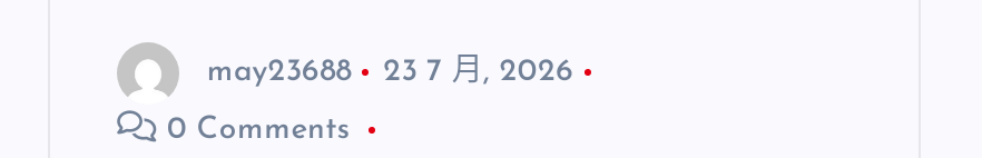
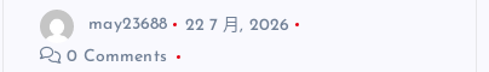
- may23688 23 7 月, 2026
+ may23688 22 7 月, 2026
